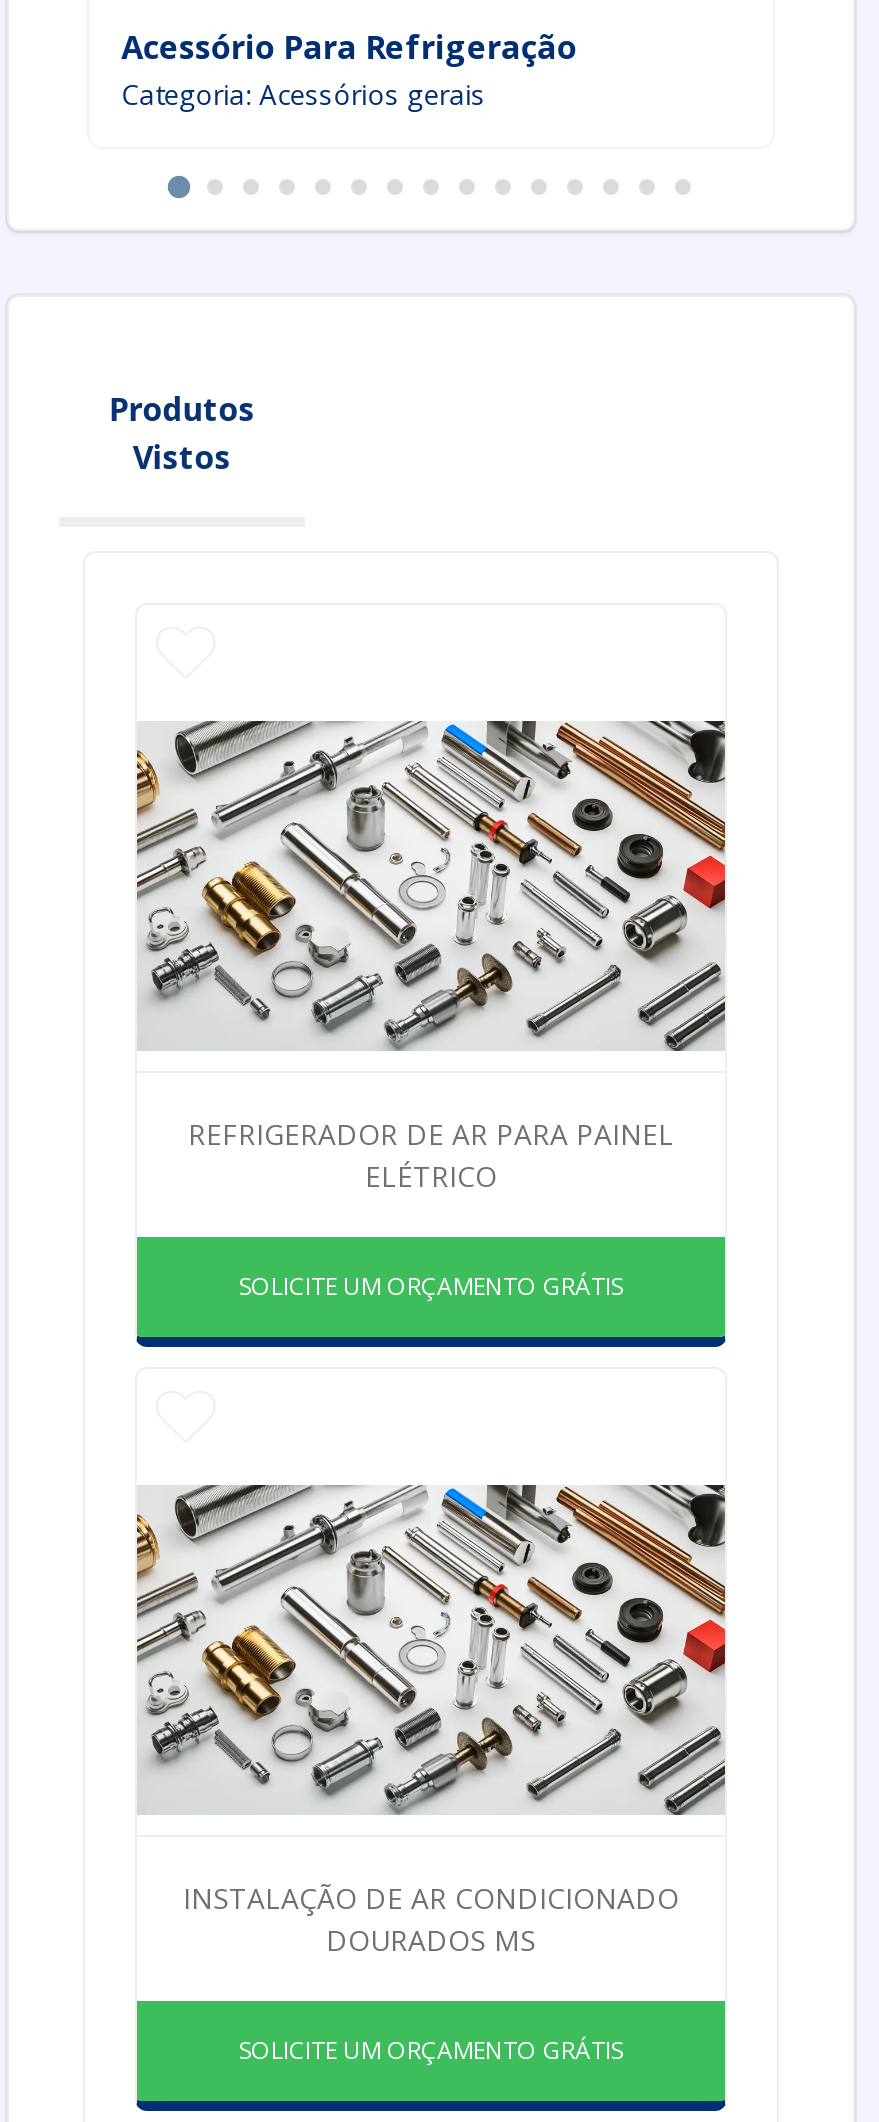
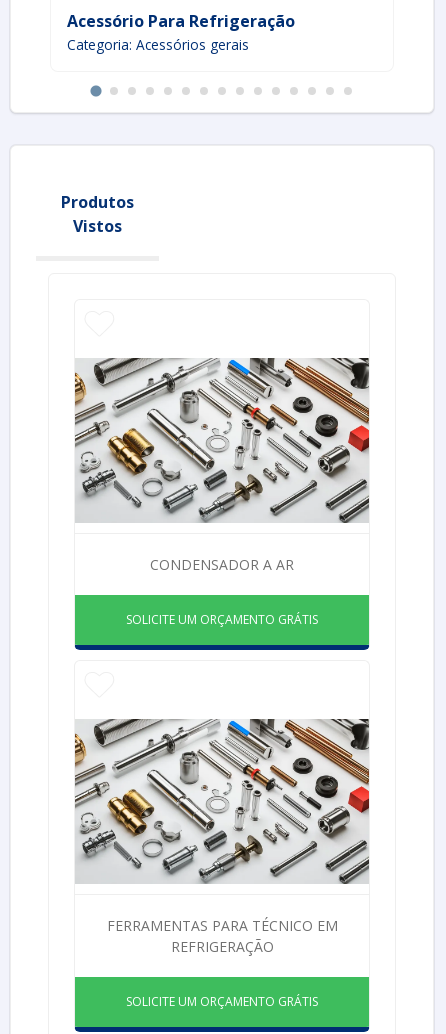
- REFRIGERADOR DE AR PARA PAINEL
- ELÉTRICO
+ CONDENSADOR A AR

- INSTALAÇÃO DE AR CONDICIONADO
- DOURADOS MS
+ FERRAMENTAS PARA TÉCNICO EM
+ REFRIGERAÇÃO
